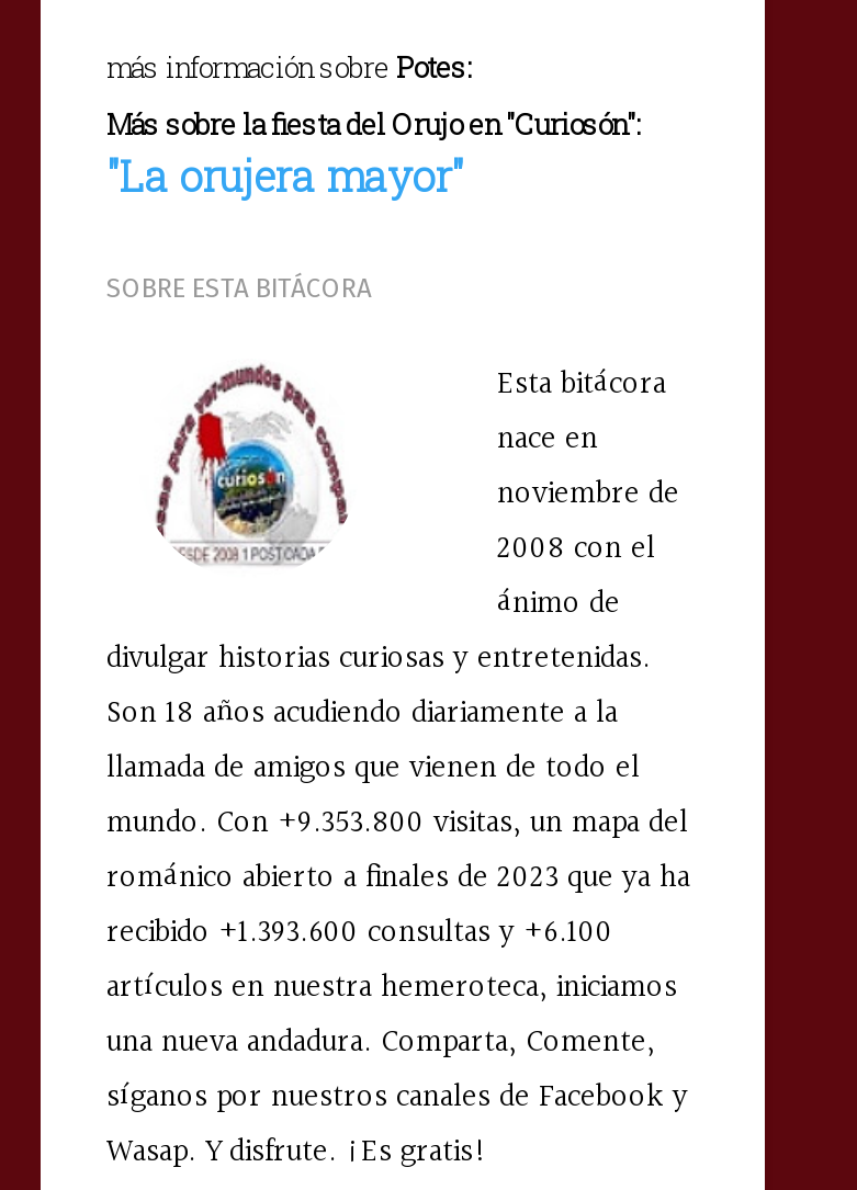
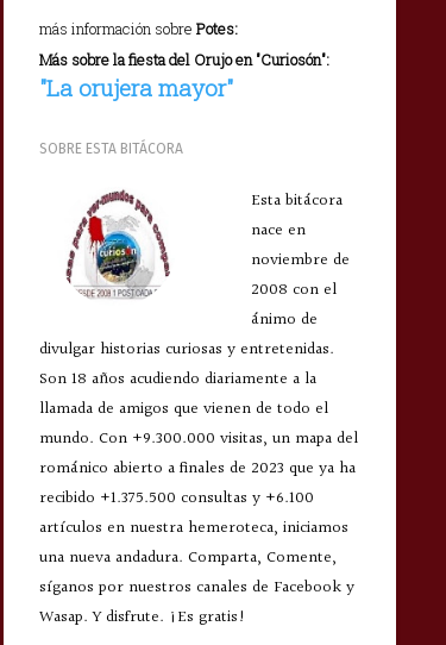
- mundo. Con +9.353.800 visitas, un mapa del
+ mundo. Con +9.300.000 visitas, un mapa del

- recibido +1.393.600 consultas y +6.100
+ recibido +1.375.500 consultas y +6.100
